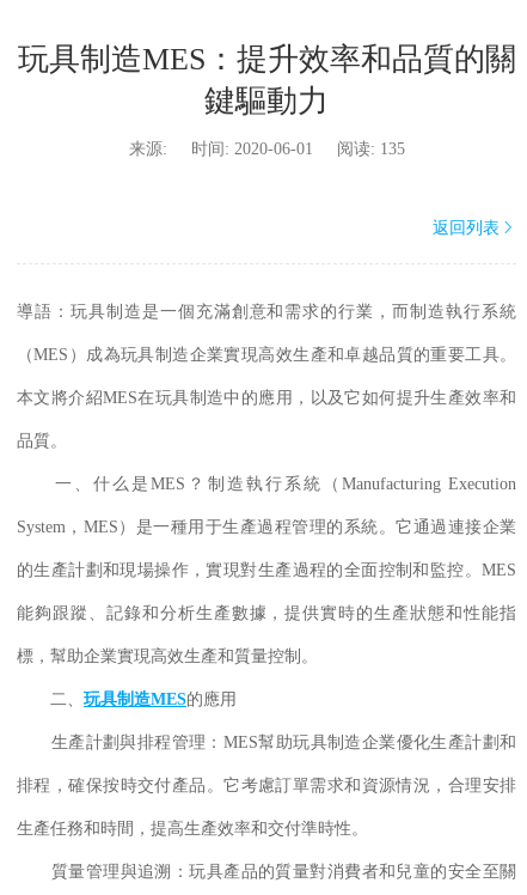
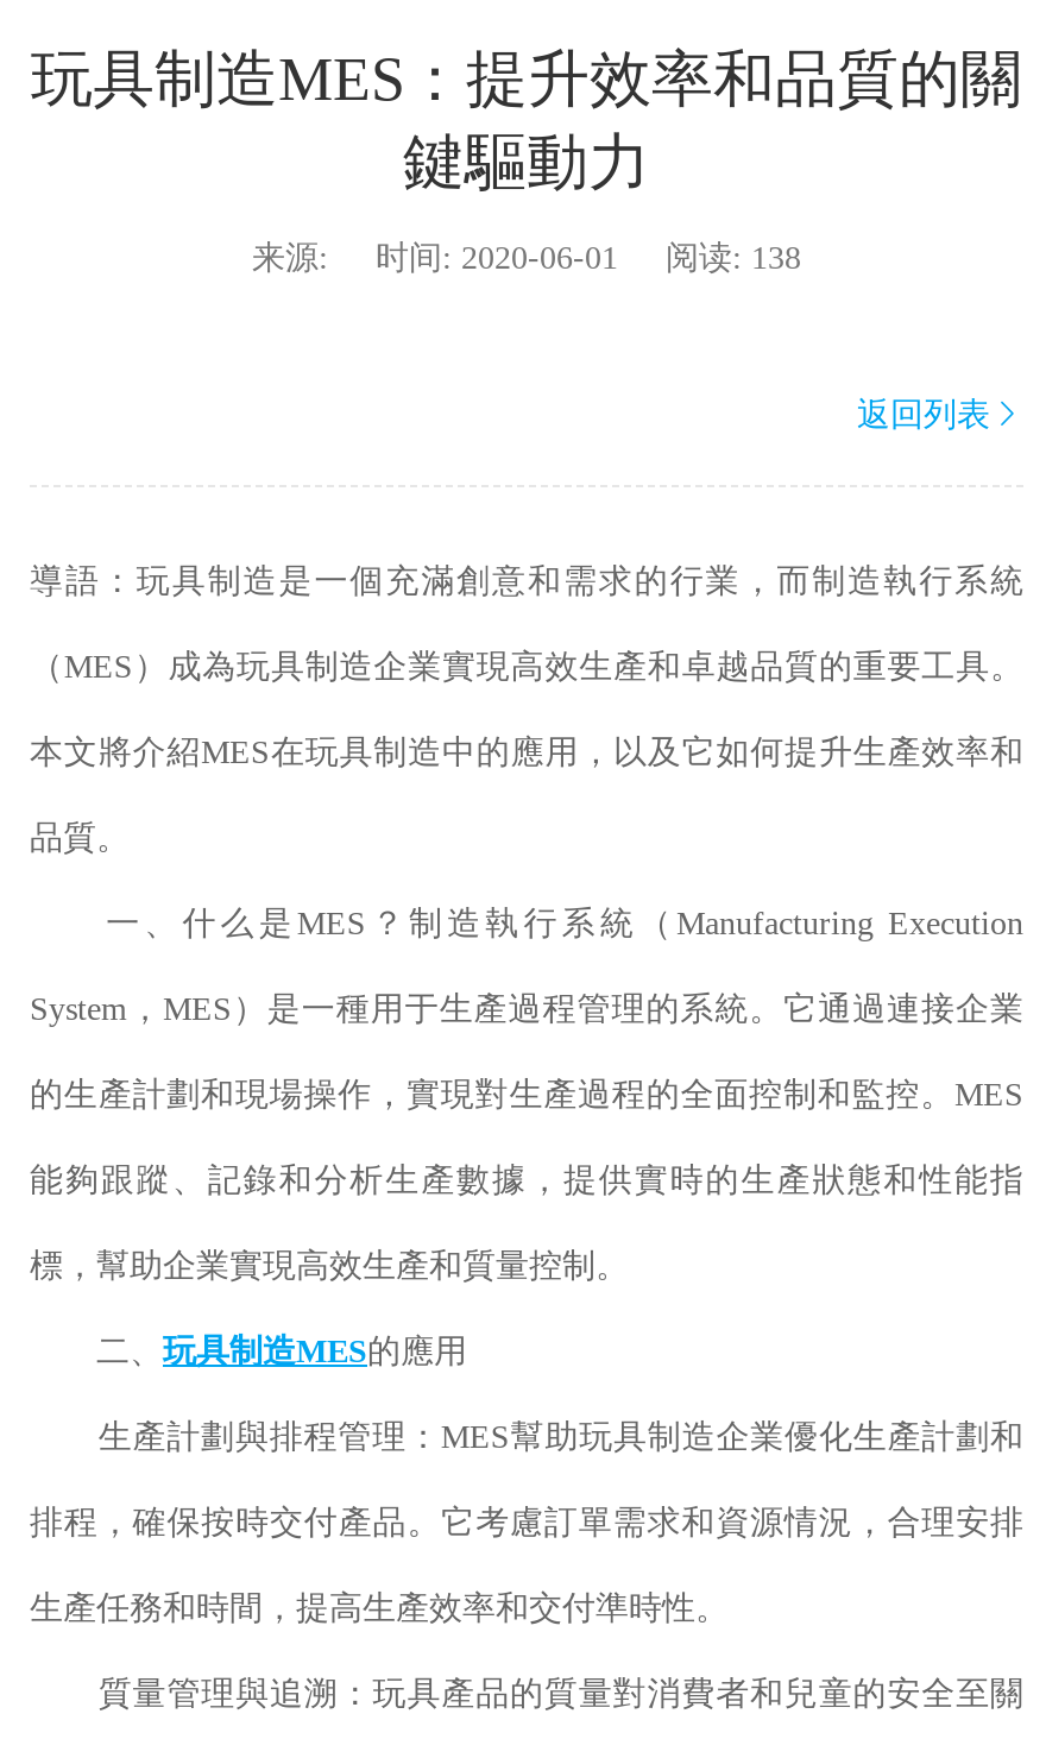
- 来源: 时间: 2020-06-01 阅读: 135
+ 来源: 时间: 2020-06-01 阅读: 138
